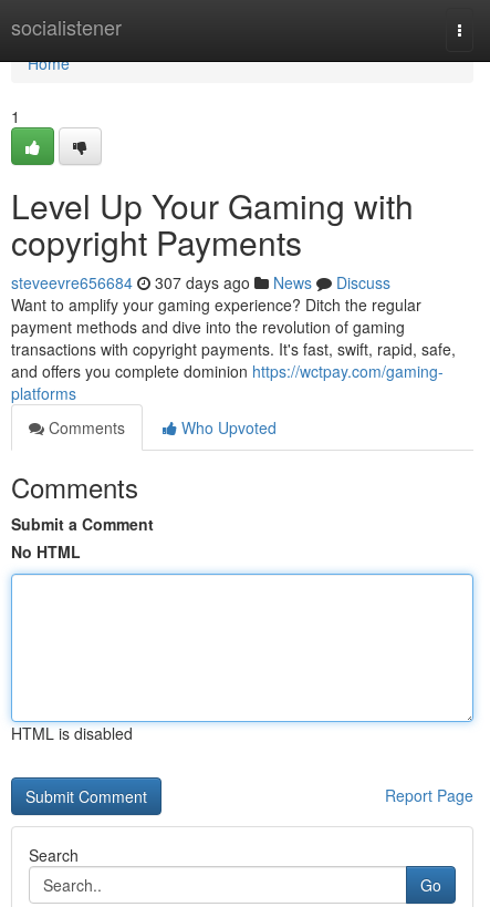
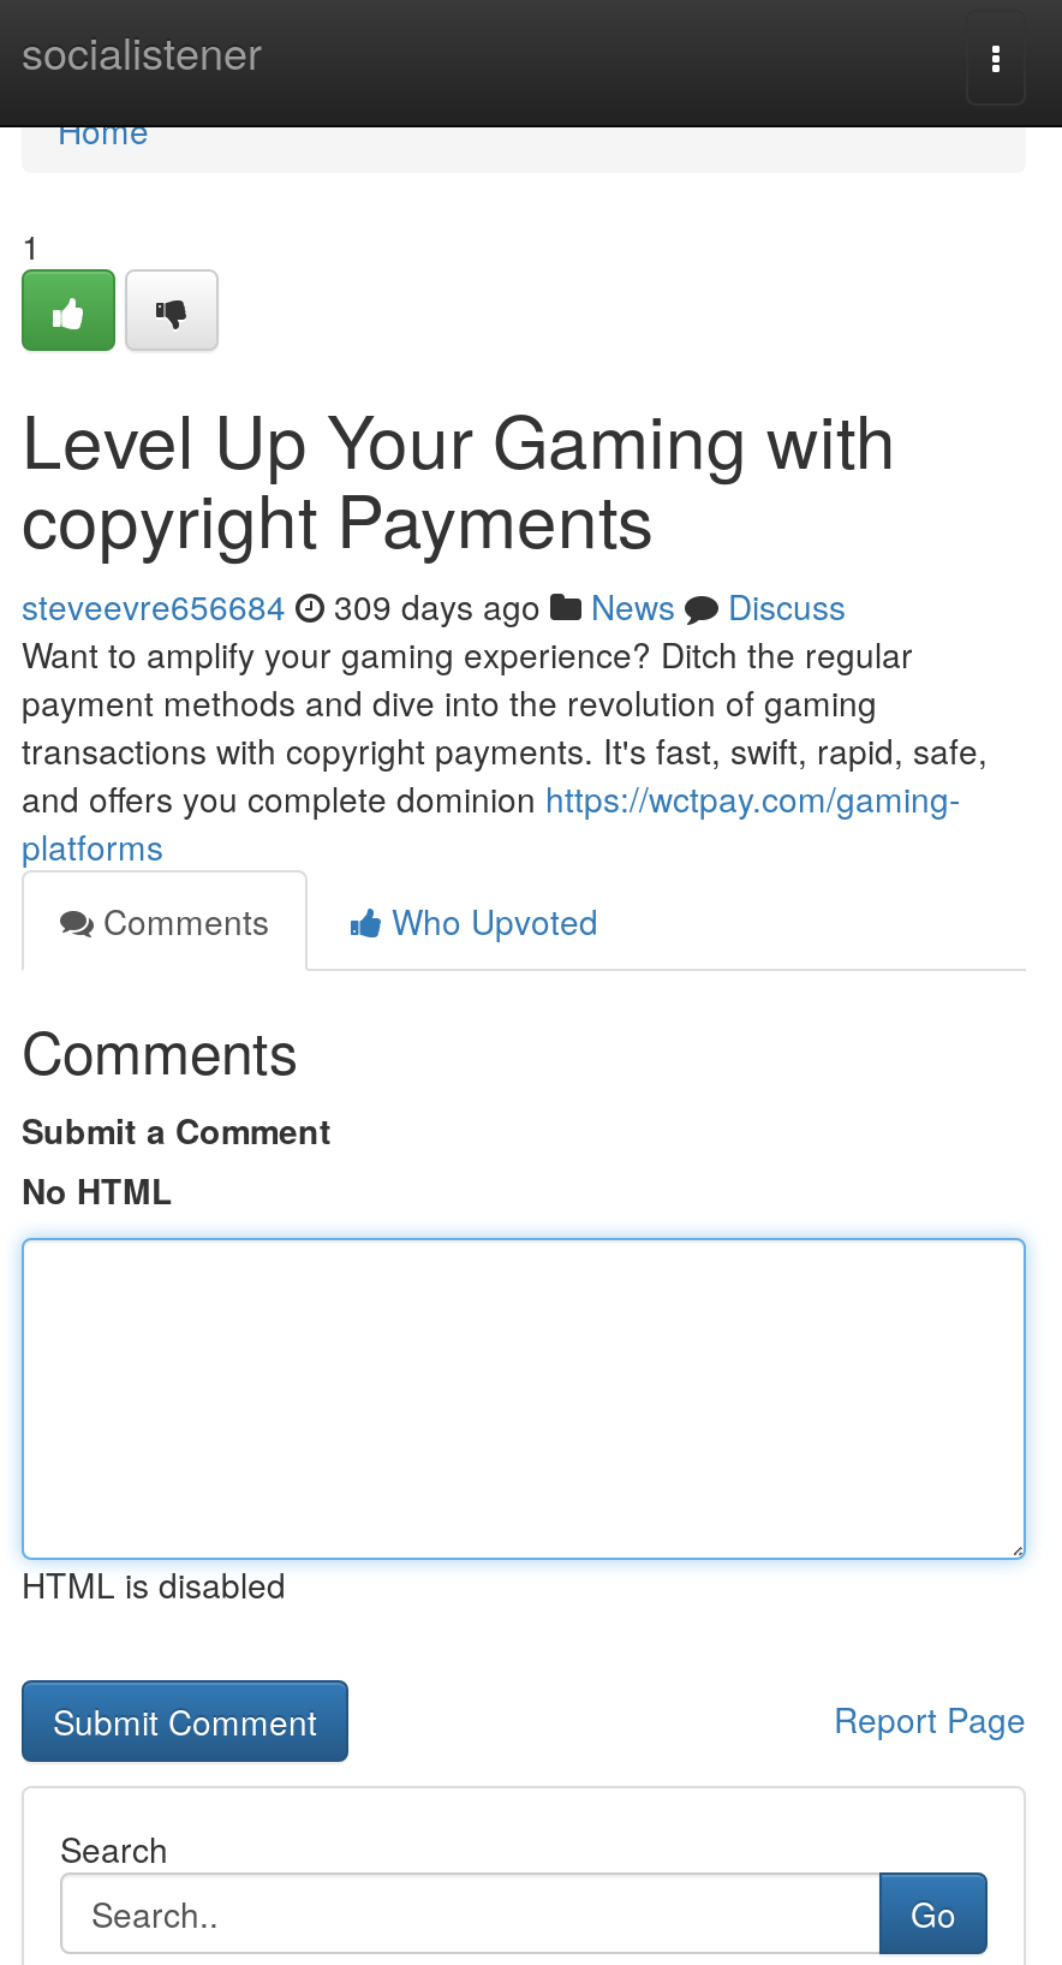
- steveevre656684 307 days ago News Discuss
+ steveevre656684 309 days ago News Discuss
